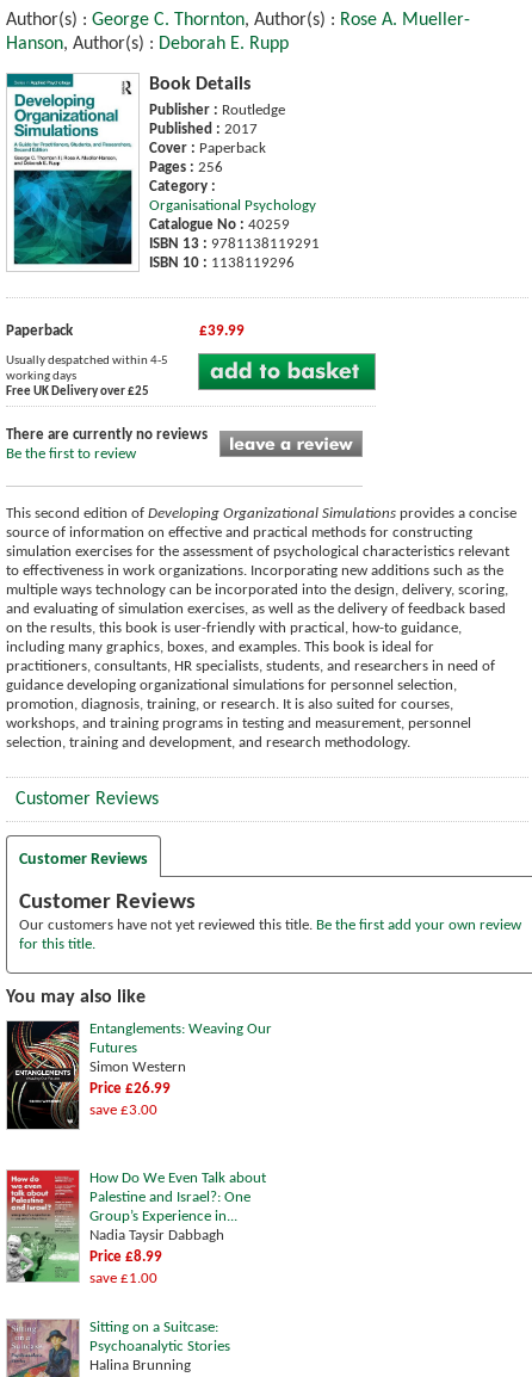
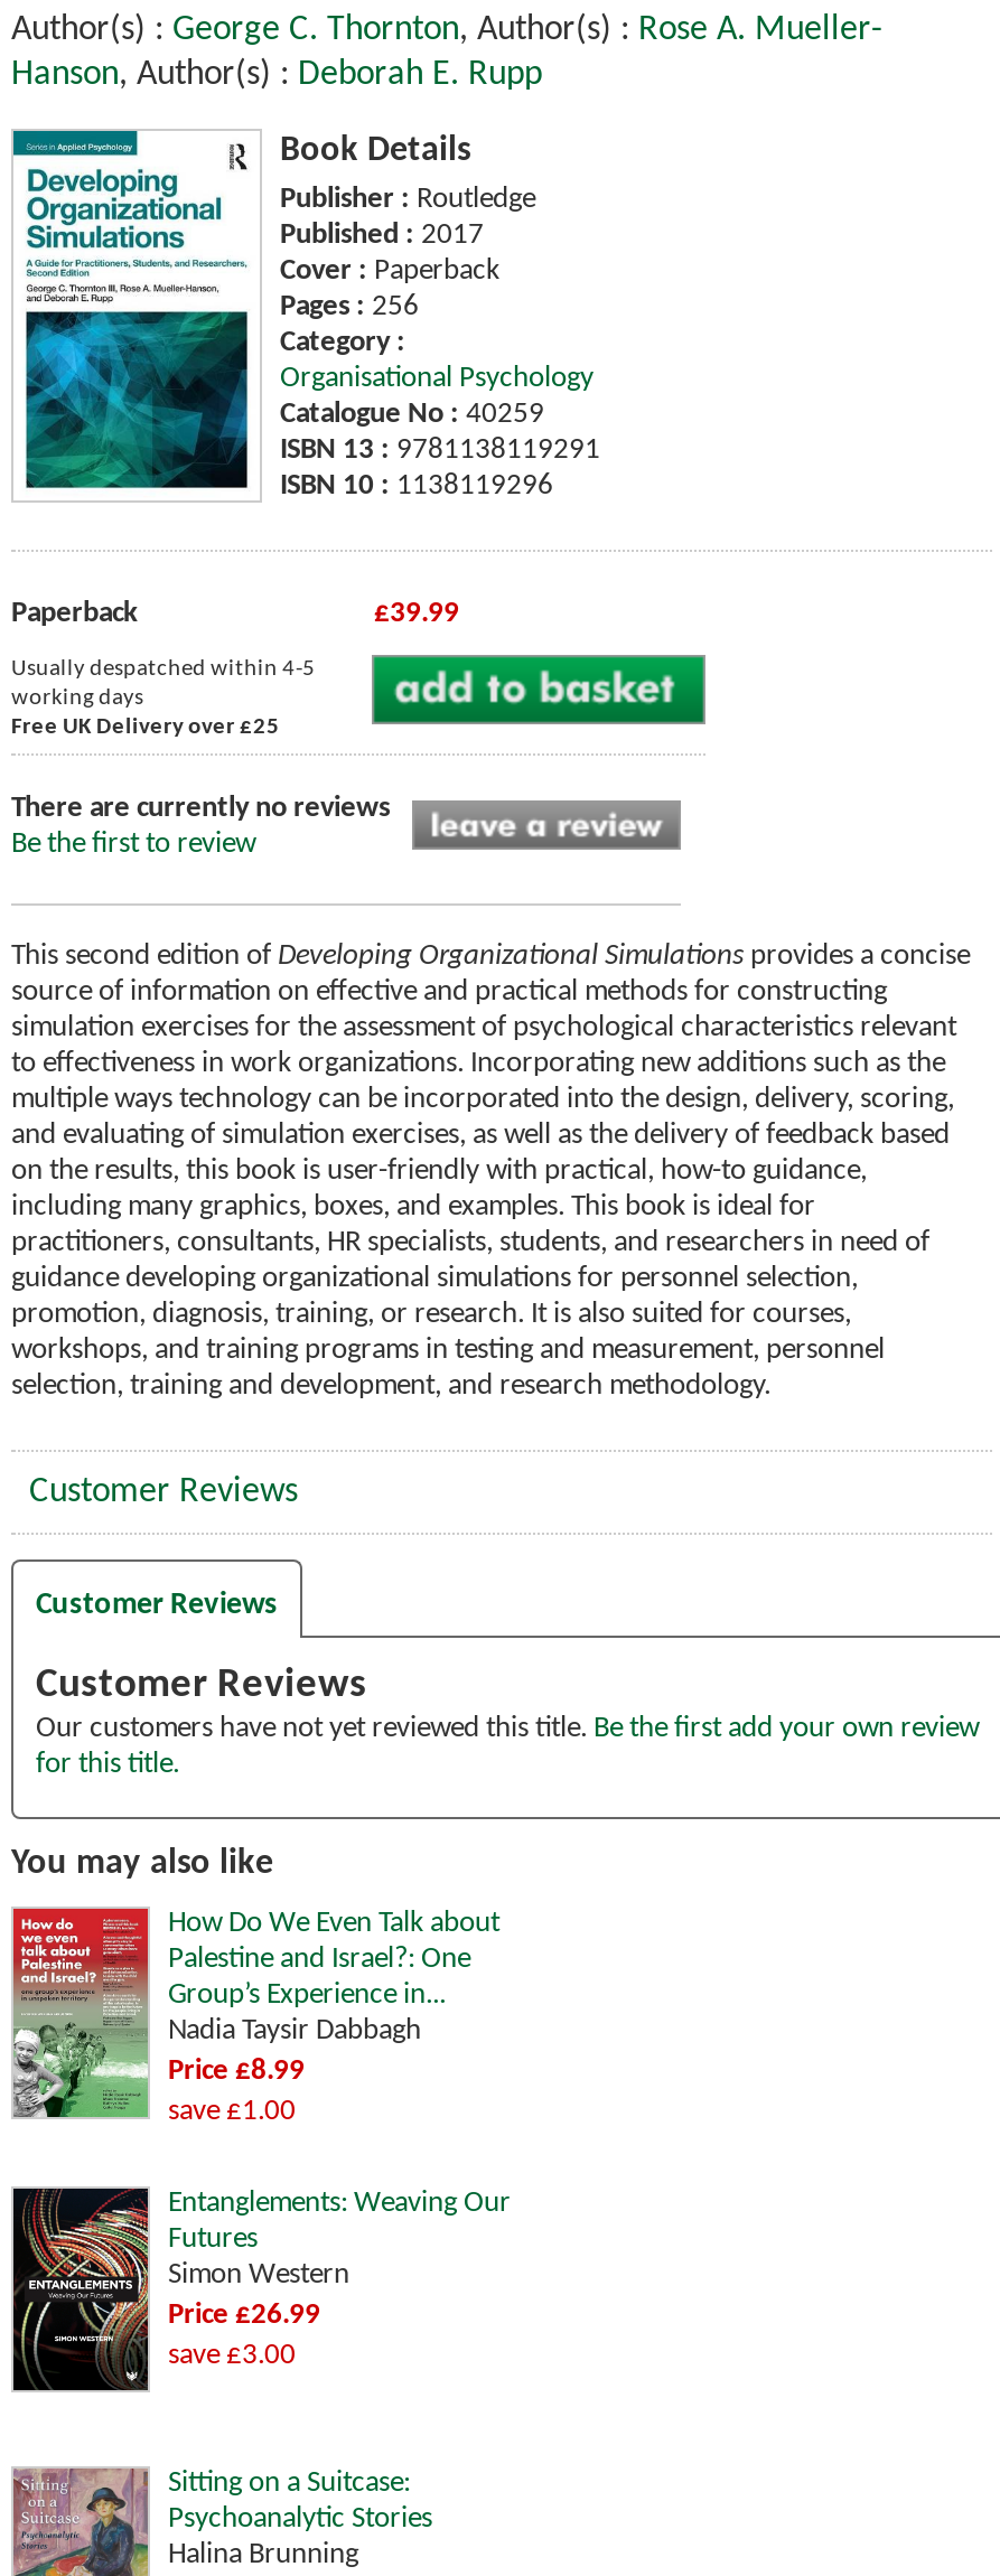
moved down: [image] | Entanglements: Weaving Our | Futures | Simon Western | Price £26.99 | save £3.00

moved up: [image] | How Do We Even Talk about | Palestine and Israel?: One | Group’s Experience in... | Nadia Taysir Dabbagh | Price £8.99 | save £1.00
